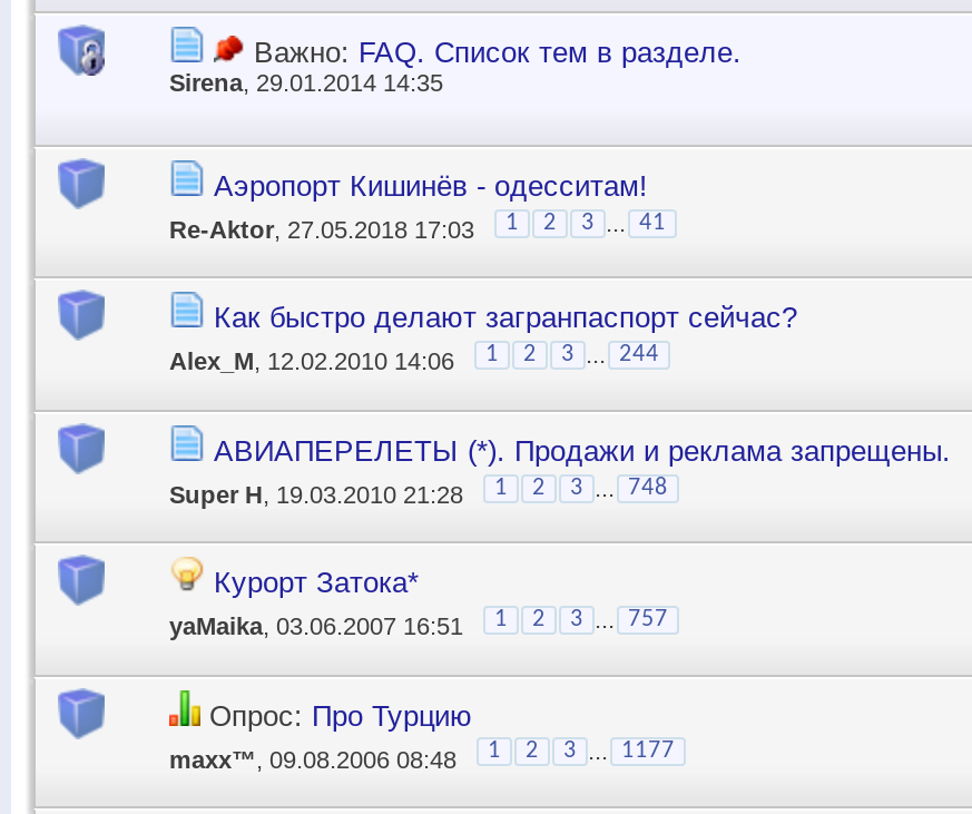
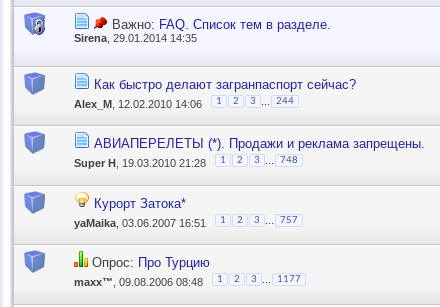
- Аэропорт Кишинёв - одесситам!
- Re-Aktor, 27.05.2018 17:03
- 1
- 2
- 3 ... 41
